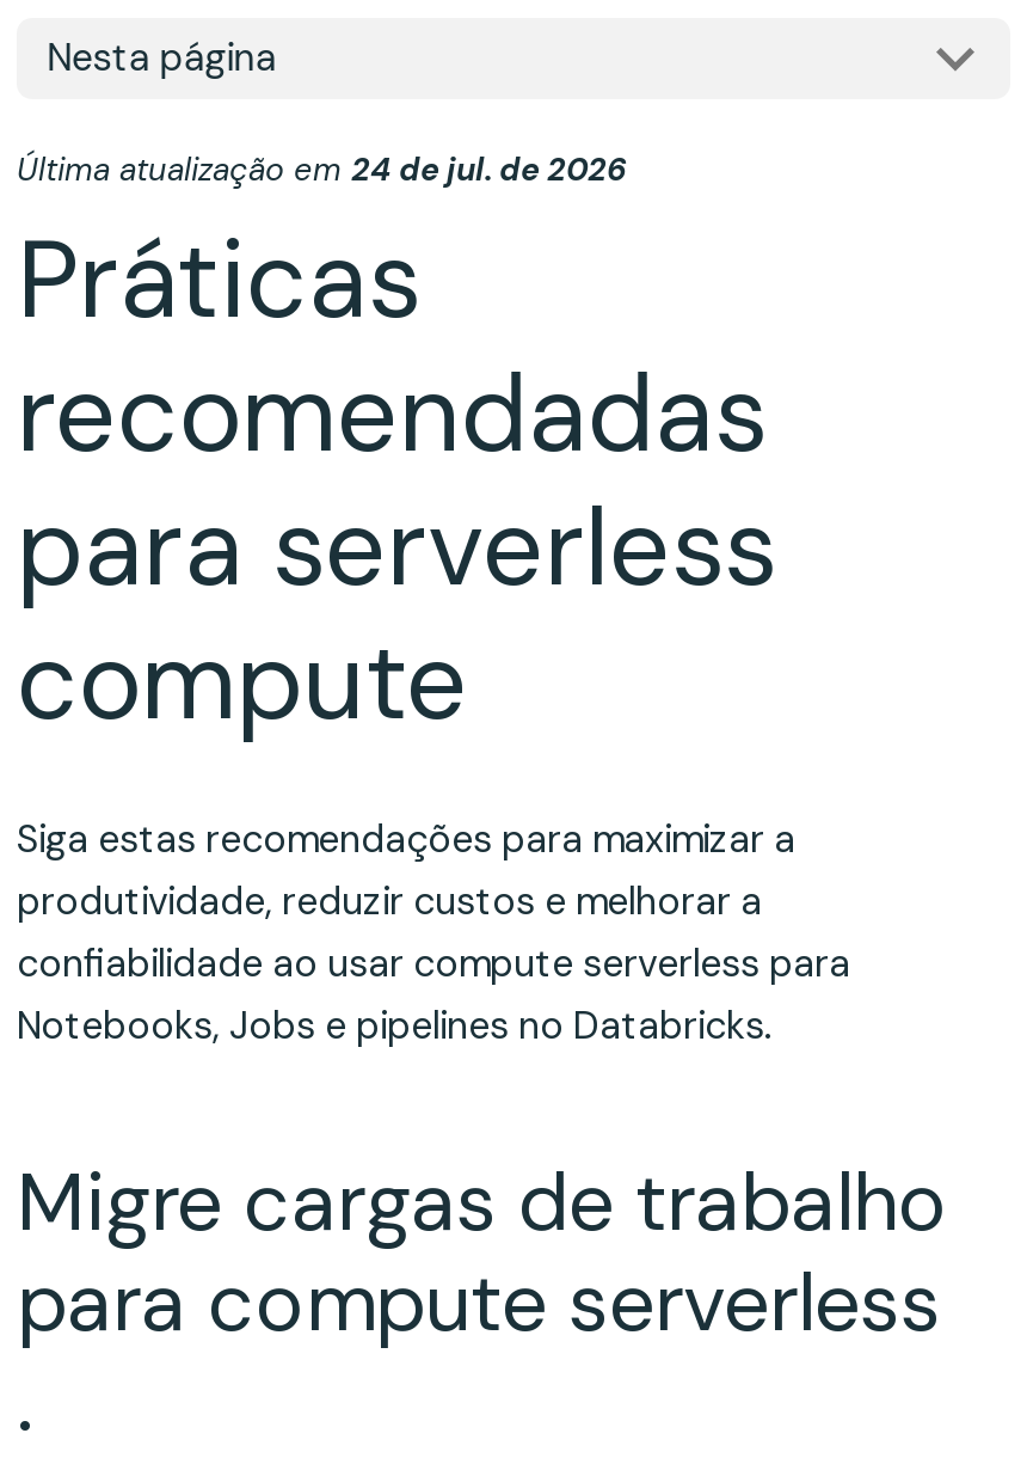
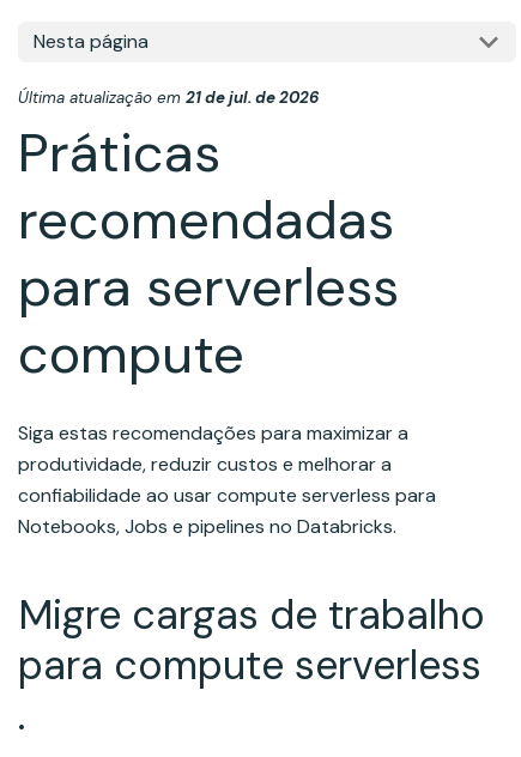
- Última atualização em 24 de jul. de 2026
+ Última atualização em 21 de jul. de 2026
